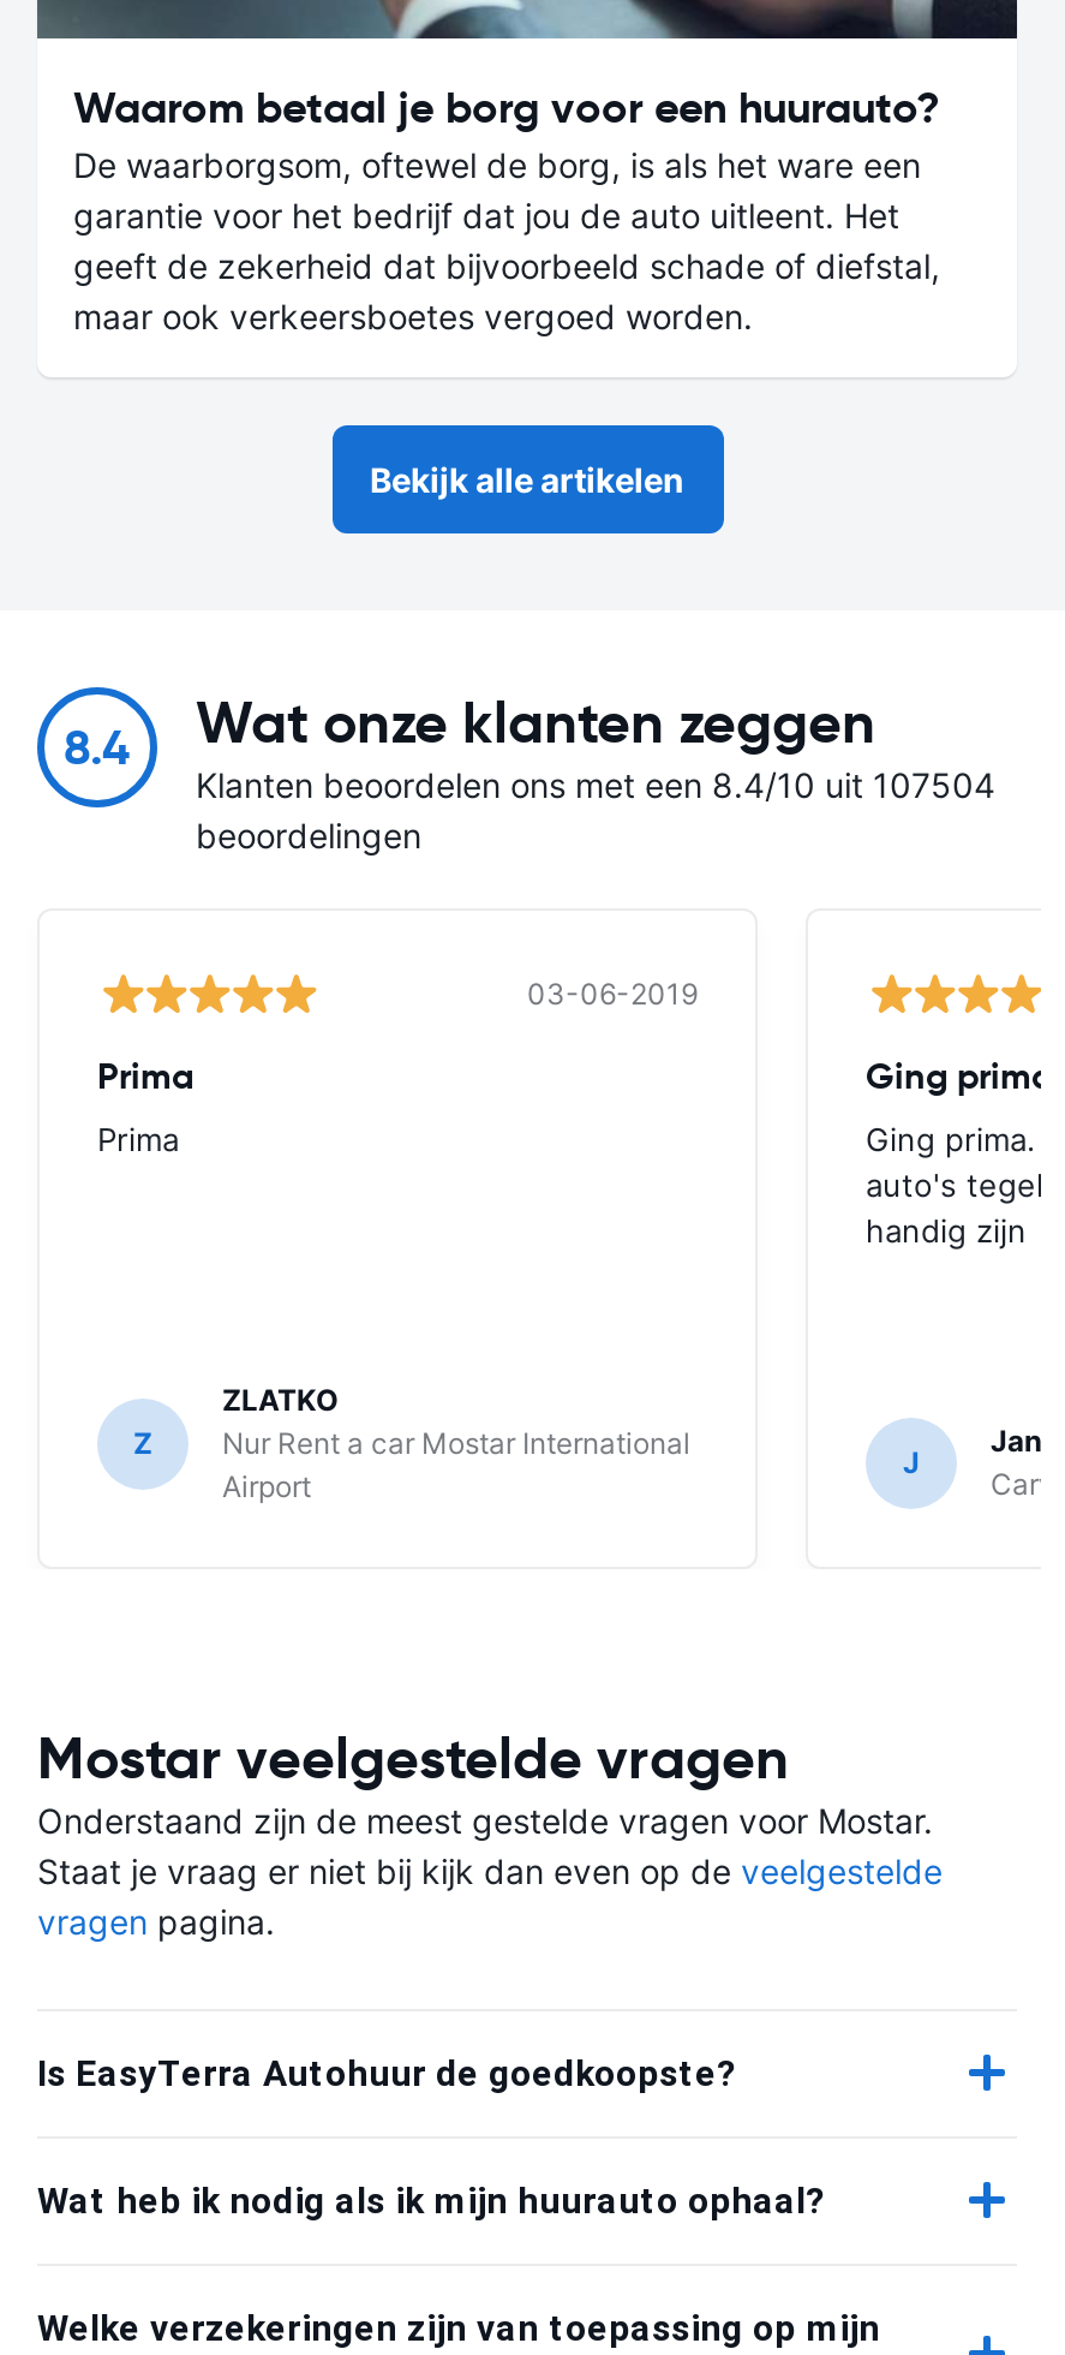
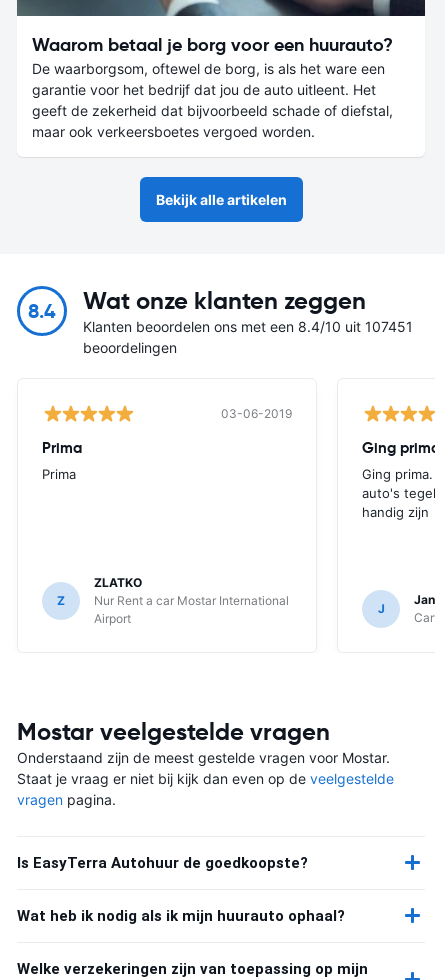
- Klanten beoordelen ons met een 8.4/10 uit 107504
+ Klanten beoordelen ons met een 8.4/10 uit 107451
